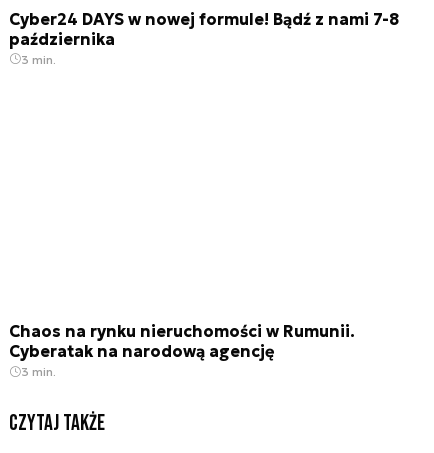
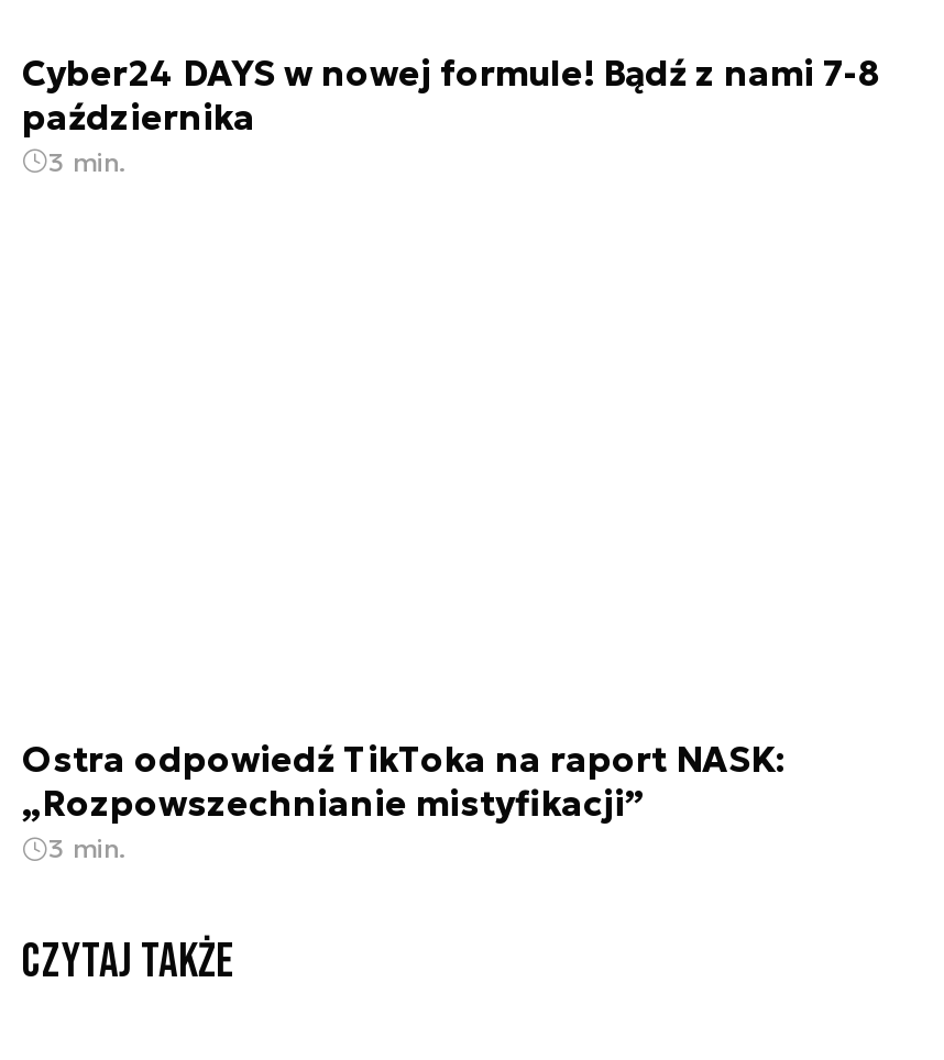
- Chaos na rynku nieruchomości w Rumunii.
- Cyberatak na narodową agencję
+ Ostra odpowiedź TikToka na raport NASK:
+ „Rozpowszechnianie mistyfikacji”
